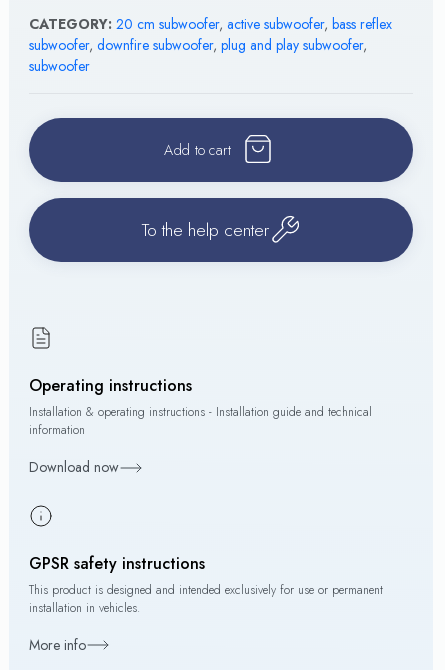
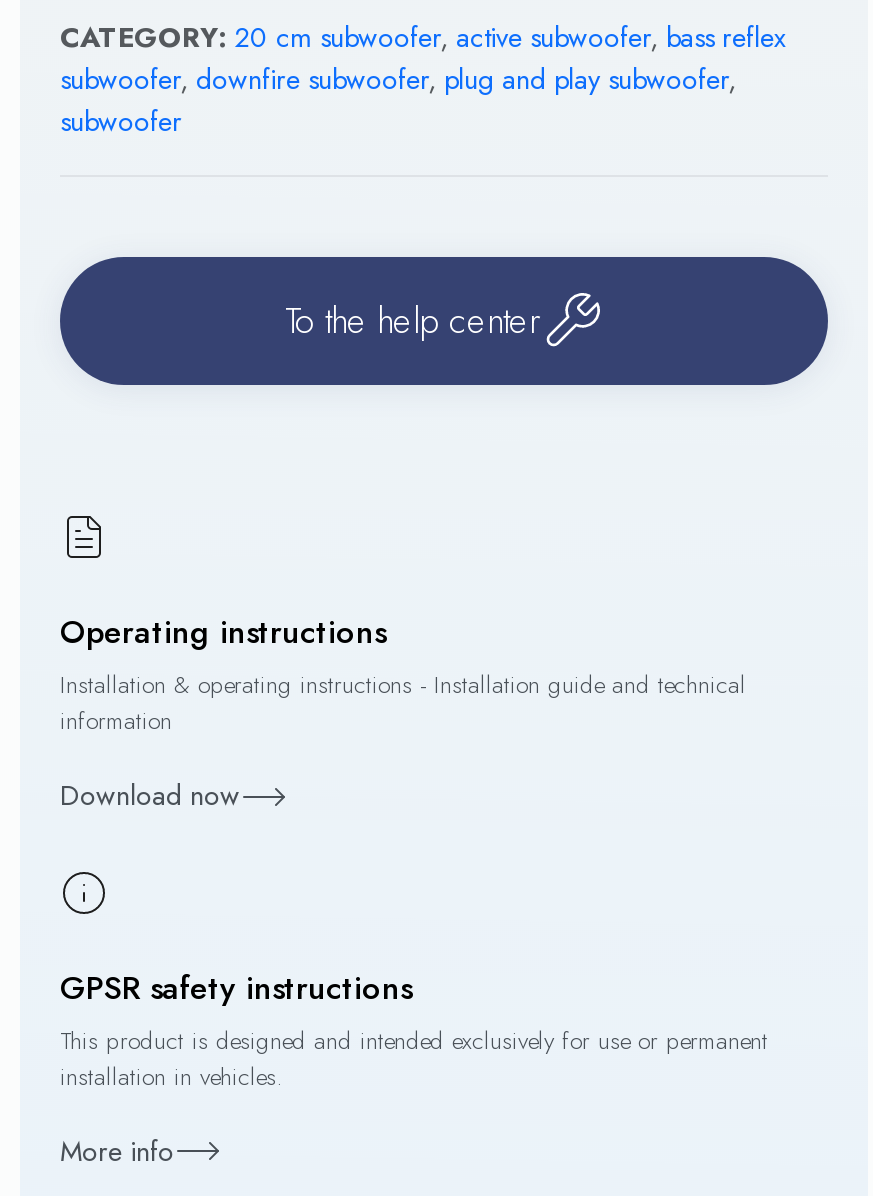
- Add to cart
